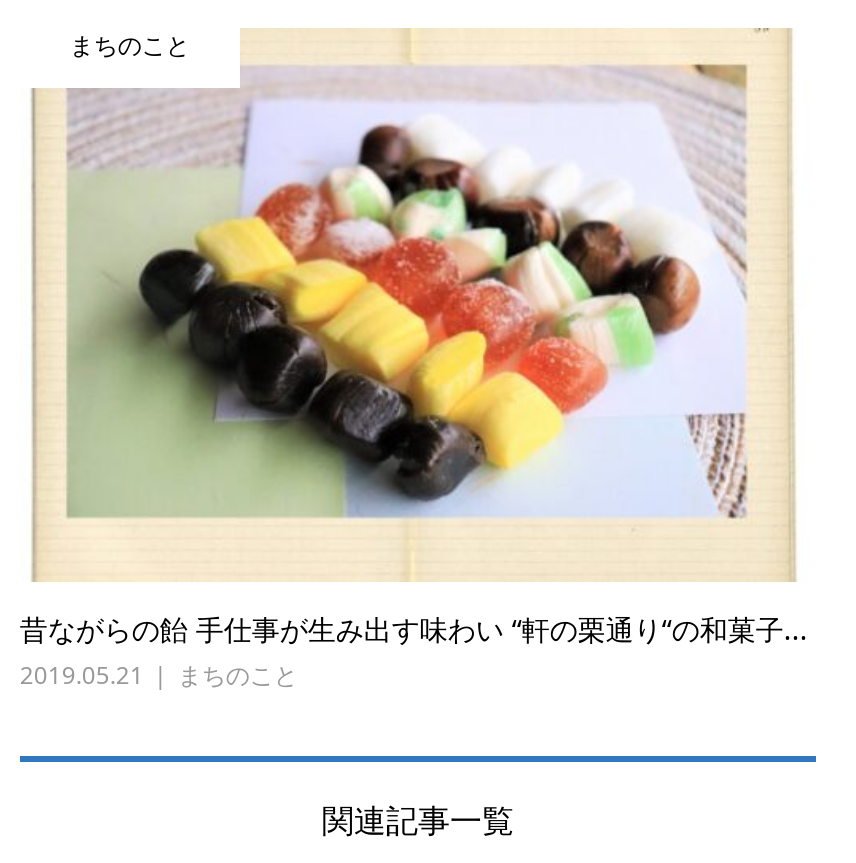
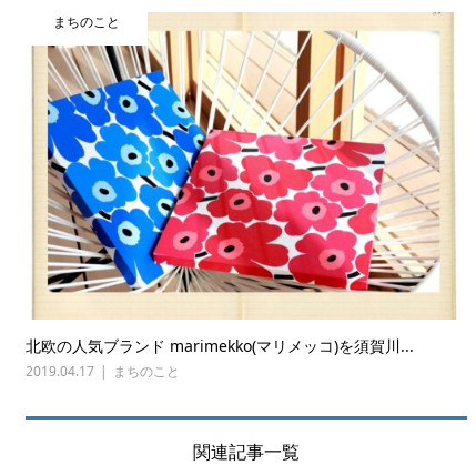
- [image]
- 昔ながらの飴 手仕事が生み出す味わい “軒の栗通り“の和菓子...
- 2019.05.21
+ [image]
+ 北欧の人気ブランド marimekko(マリメッコ)を須賀川...
+ 2019.04.17
